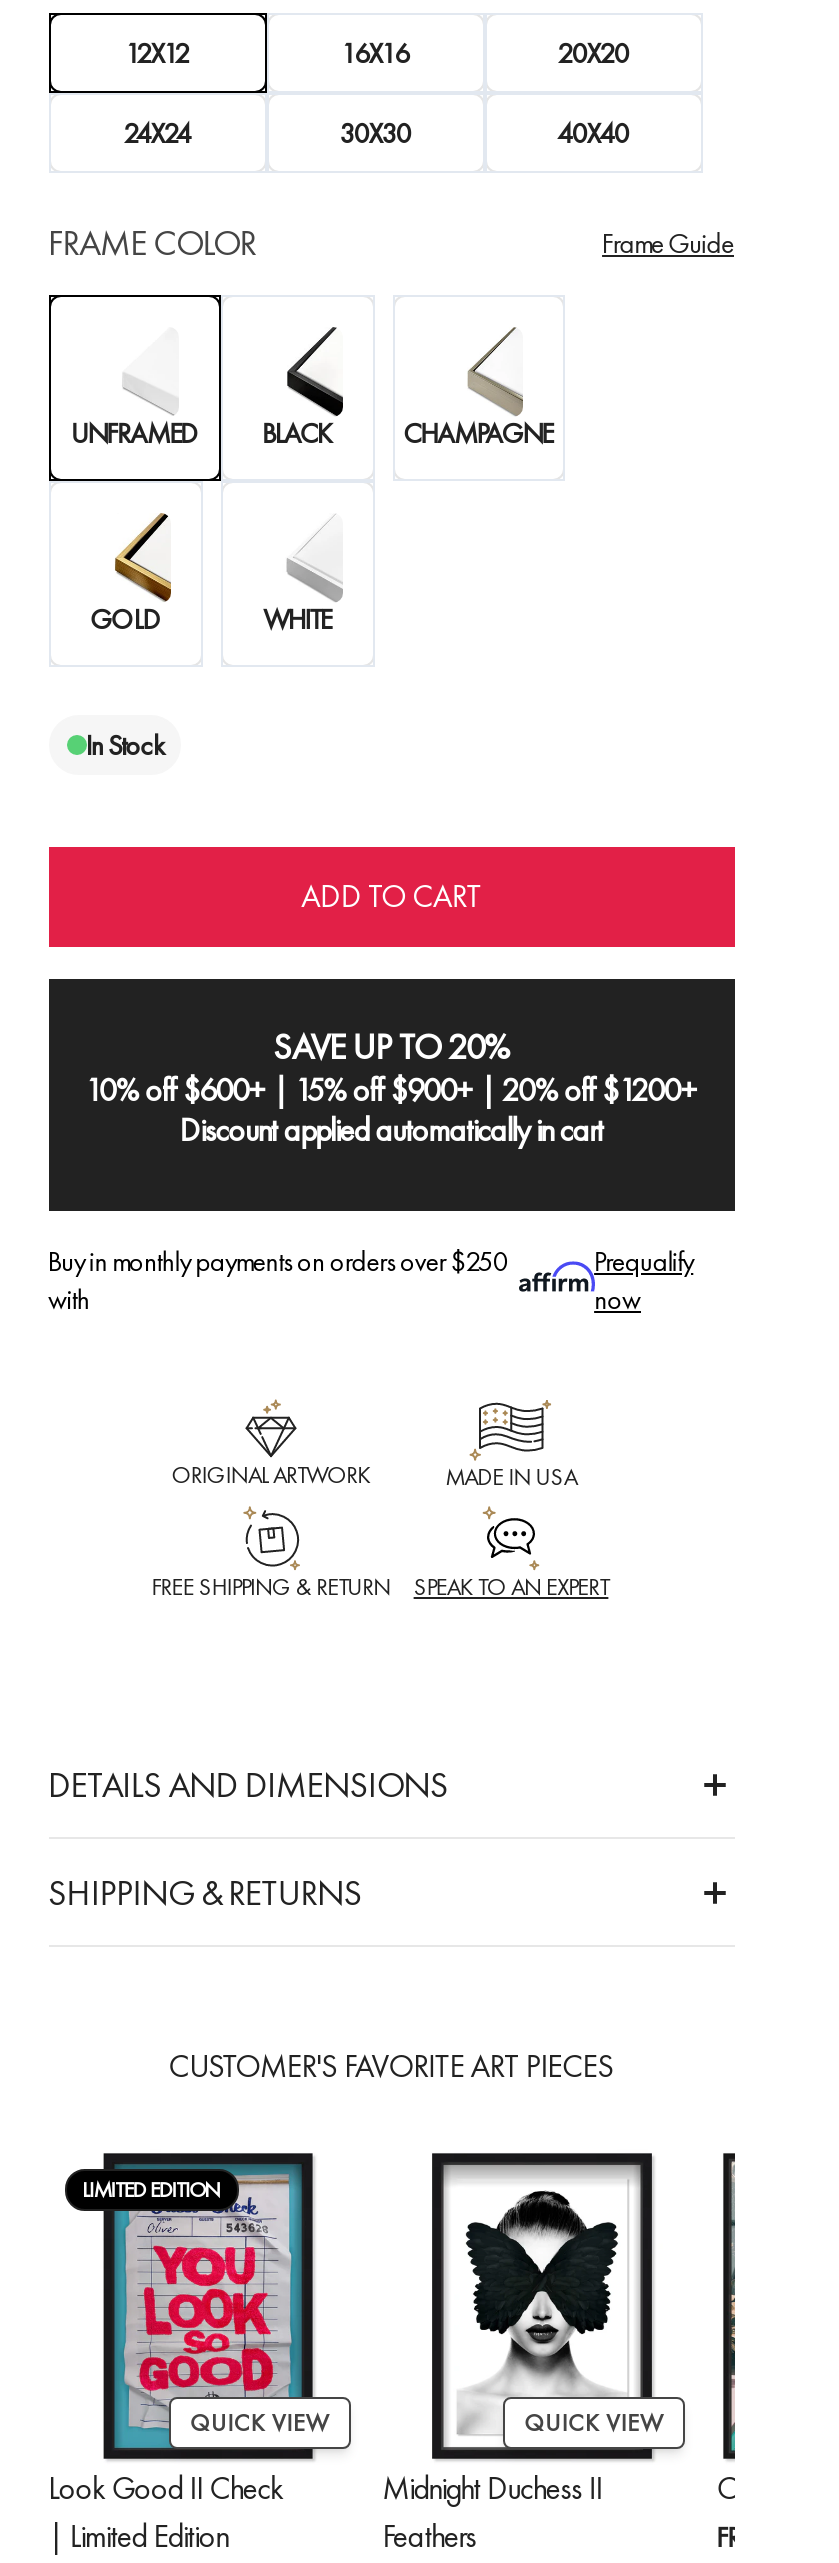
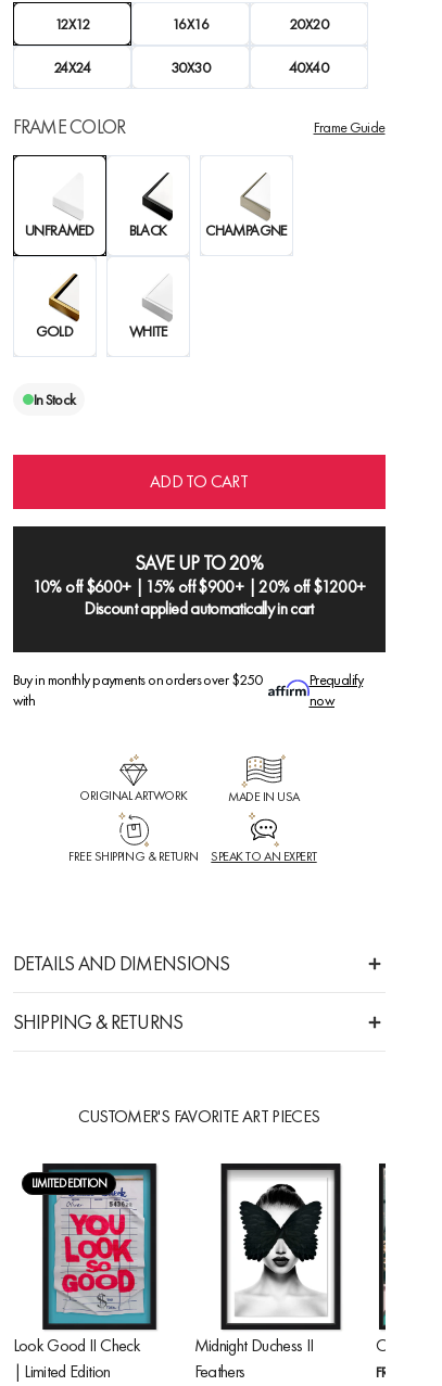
- QUICK VIEW

- QUICK VIEW
